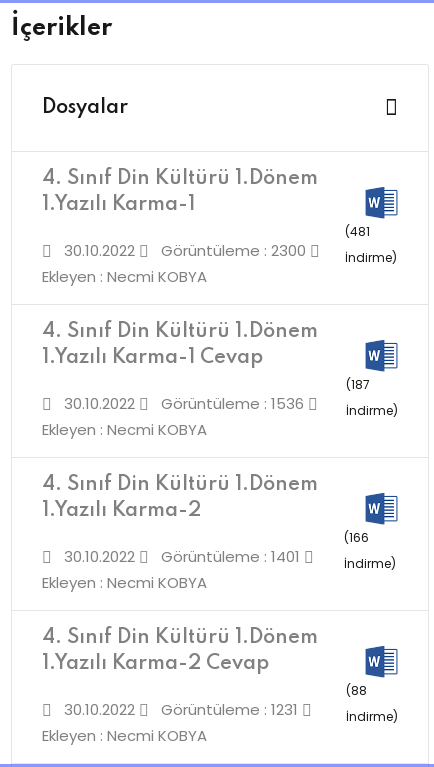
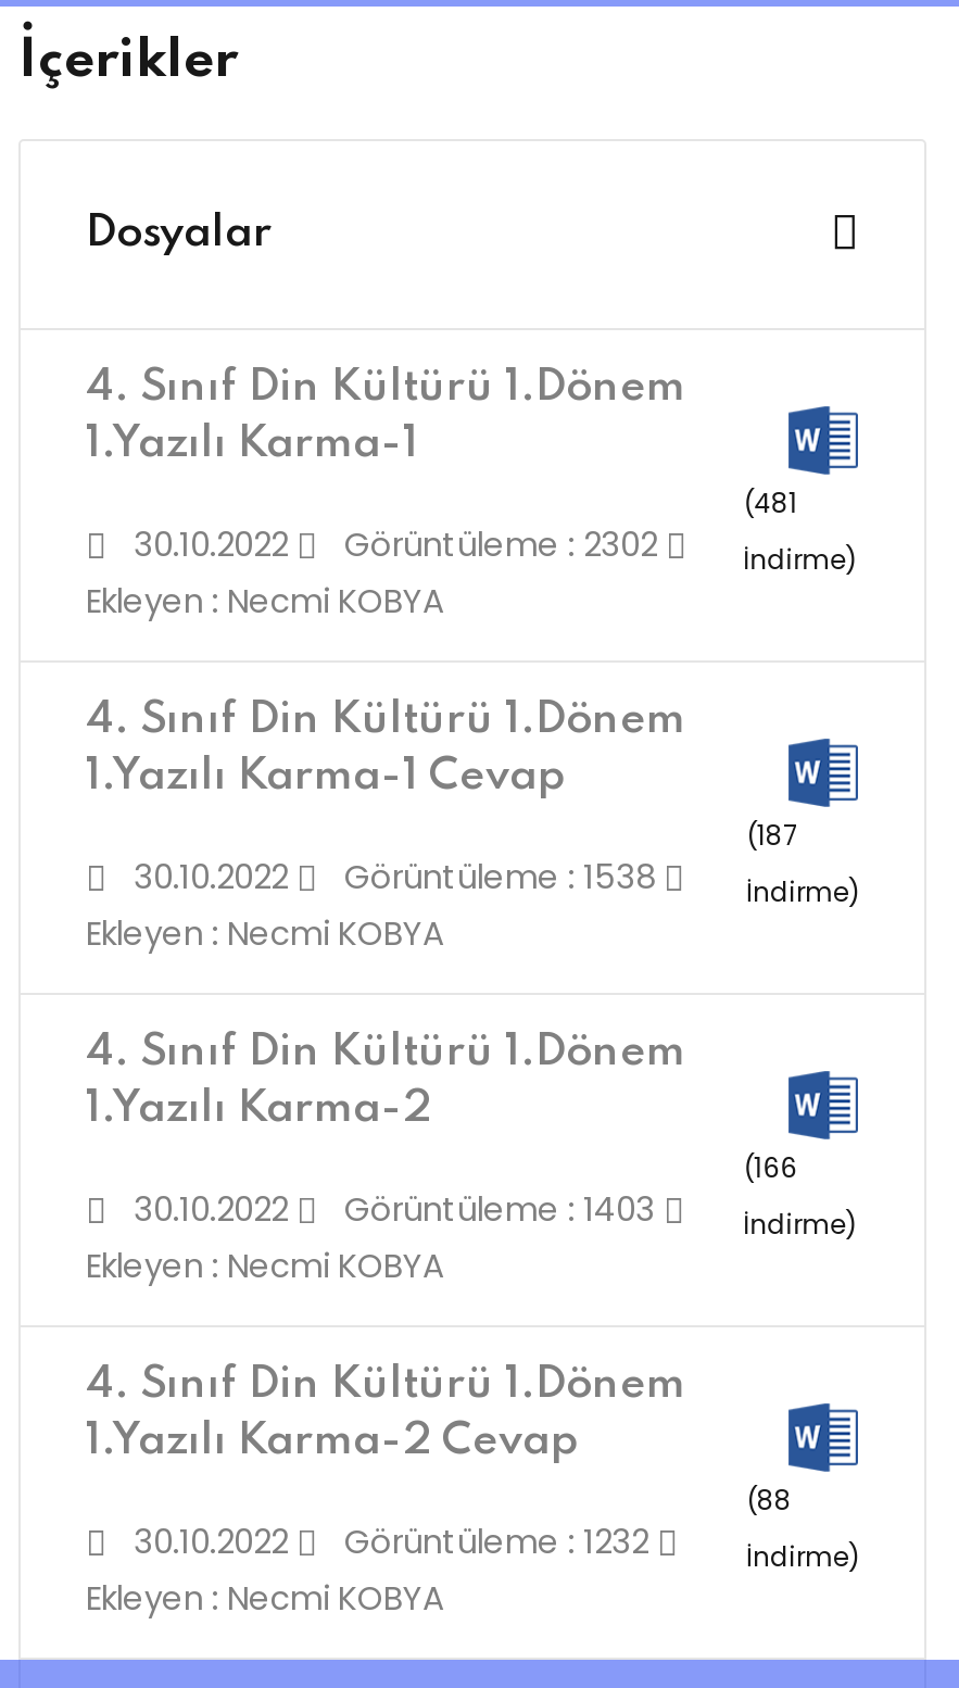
- 30.10.2022 Görüntüleme : 2300
+ 30.10.2022 Görüntüleme : 2302

- 30.10.2022 Görüntüleme : 1536
+ 30.10.2022 Görüntüleme : 1538

- 30.10.2022 Görüntüleme : 1401
+ 30.10.2022 Görüntüleme : 1403

- 30.10.2022 Görüntüleme : 1231
+ 30.10.2022 Görüntüleme : 1232
